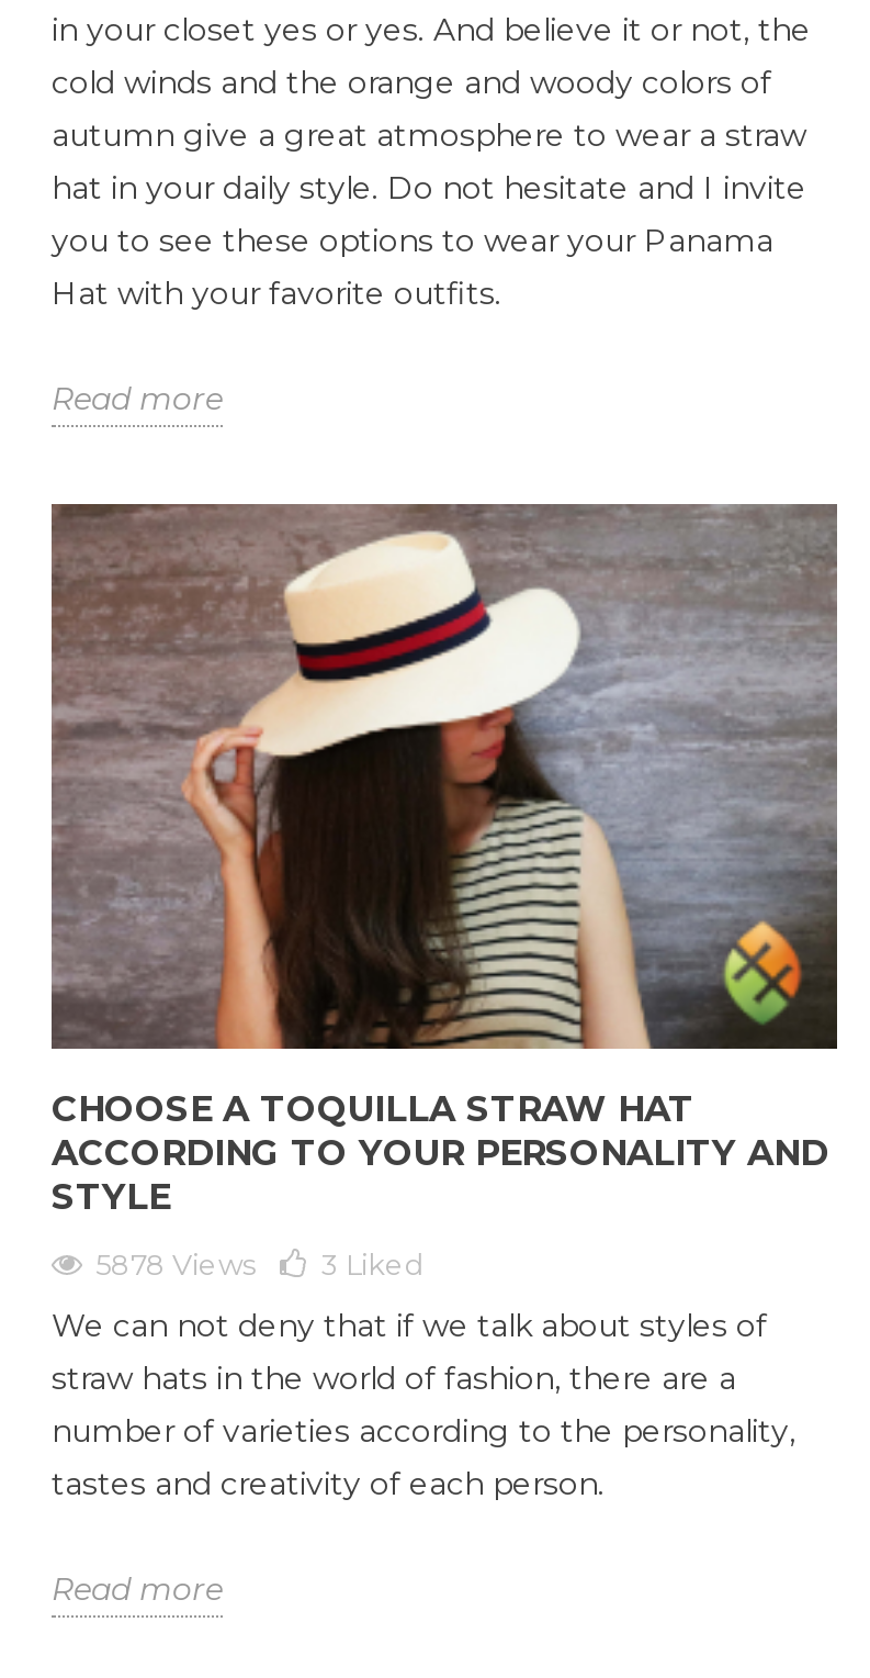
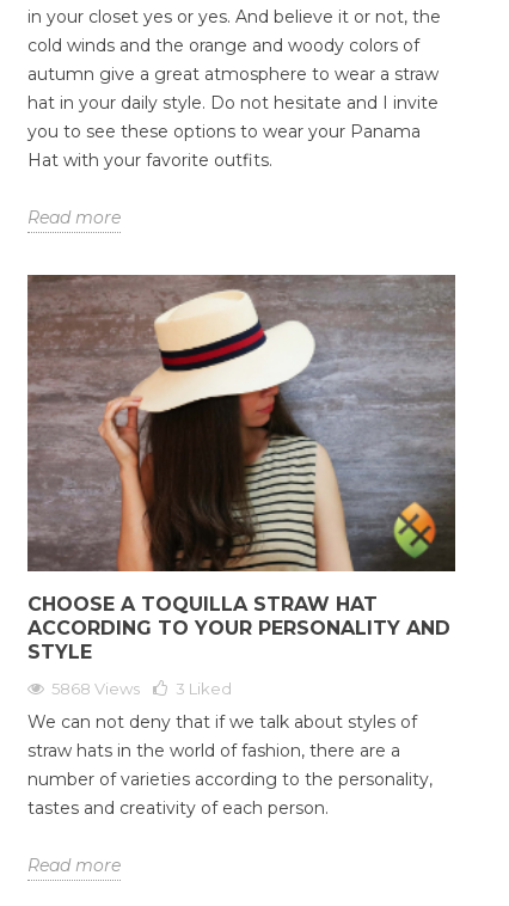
- 5878 Views 3 Liked
+ 5868 Views 3 Liked
